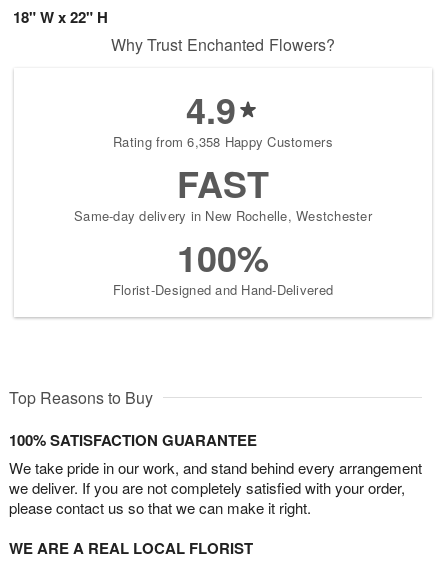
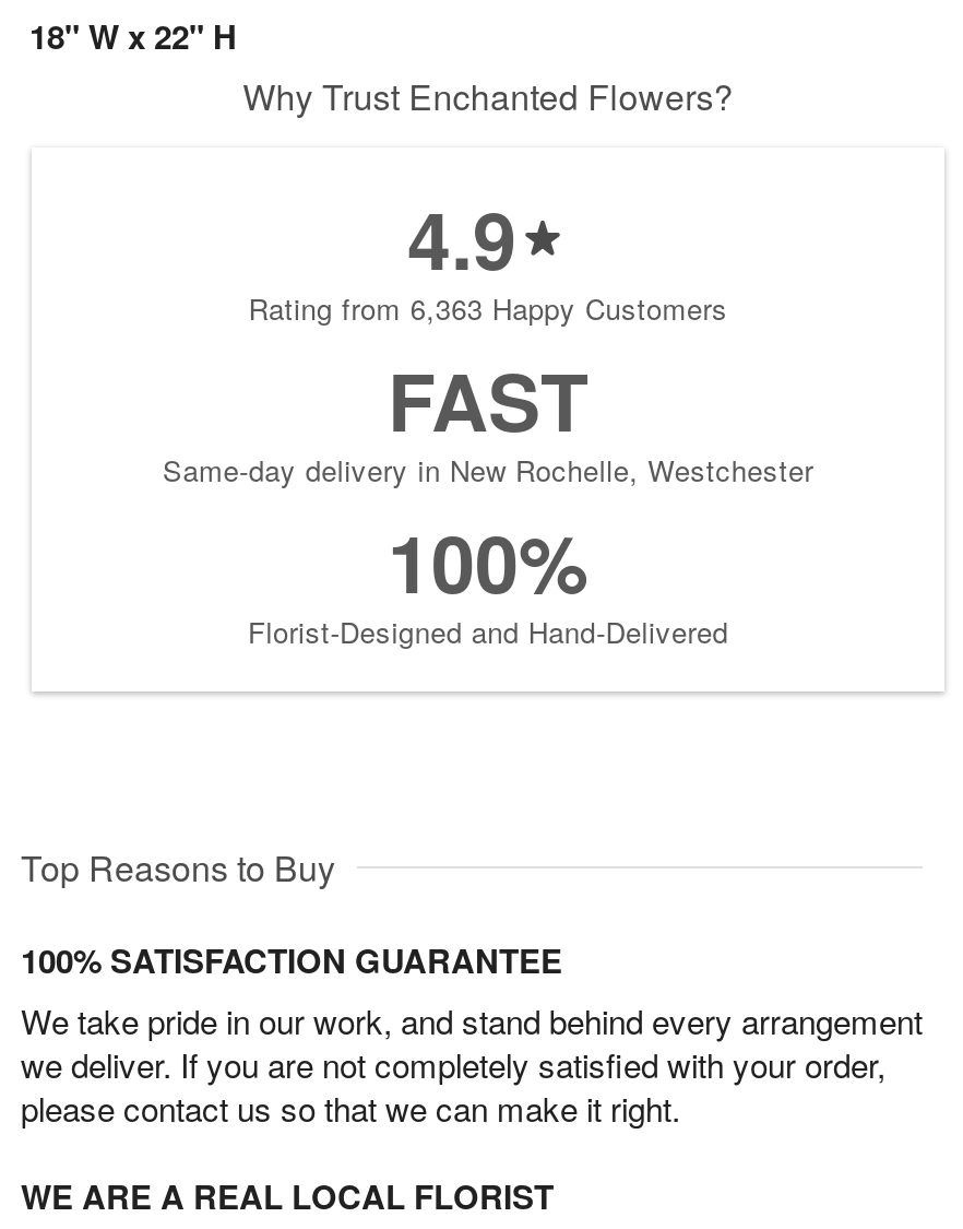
- Rating from 6,358 Happy Customers
+ Rating from 6,363 Happy Customers
